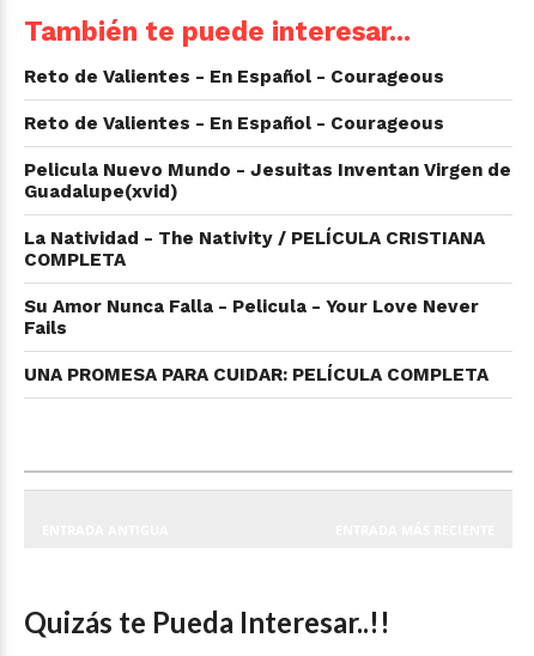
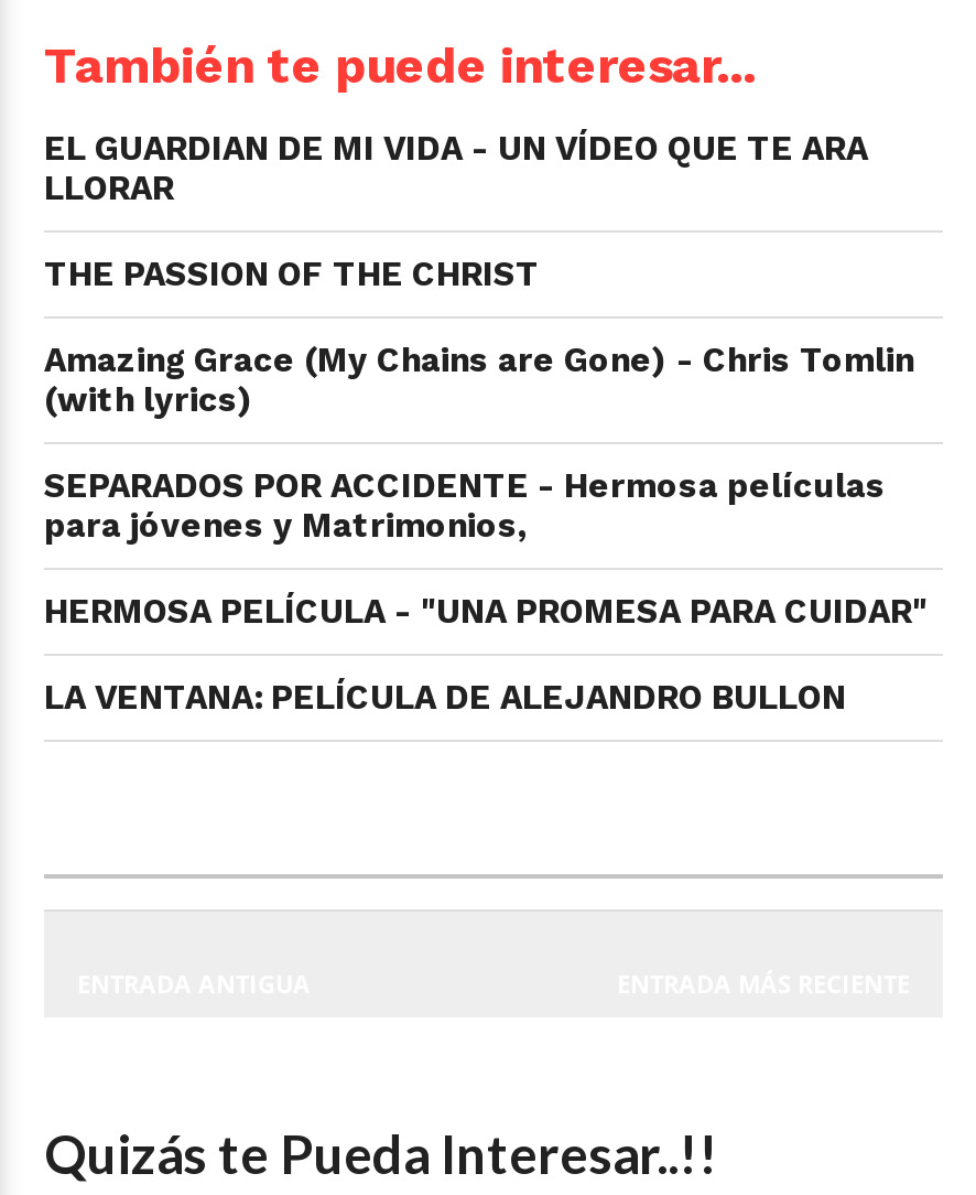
- Reto de Valientes - En Español - Courageous
+ EL GUARDIAN DE MI VIDA - UN VÍDEO QUE TE ARA
+ LLORAR

- Reto de Valientes - En Español - Courageous
+ THE PASSION OF THE CHRIST

- Pelicula Nuevo Mundo - Jesuitas Inventan Virgen de
- Guadalupe(xvid)
+ Amazing Grace (My Chains are Gone) - Chris Tomlin
+ (with lyrics)

- La Natividad - The Nativity / PELÍCULA CRISTIANA
- COMPLETA
+ SEPARADOS POR ACCIDENTE - Hermosa películas
+ para jóvenes y Matrimonios,

- Su Amor Nunca Falla - Pelicula - Your Love Never
- Fails
+ HERMOSA PELÍCULA - "UNA PROMESA PARA CUIDAR"

- UNA PROMESA PARA CUIDAR: PELÍCULA COMPLETA
+ LA VENTANA: PELÍCULA DE ALEJANDRO BULLON
